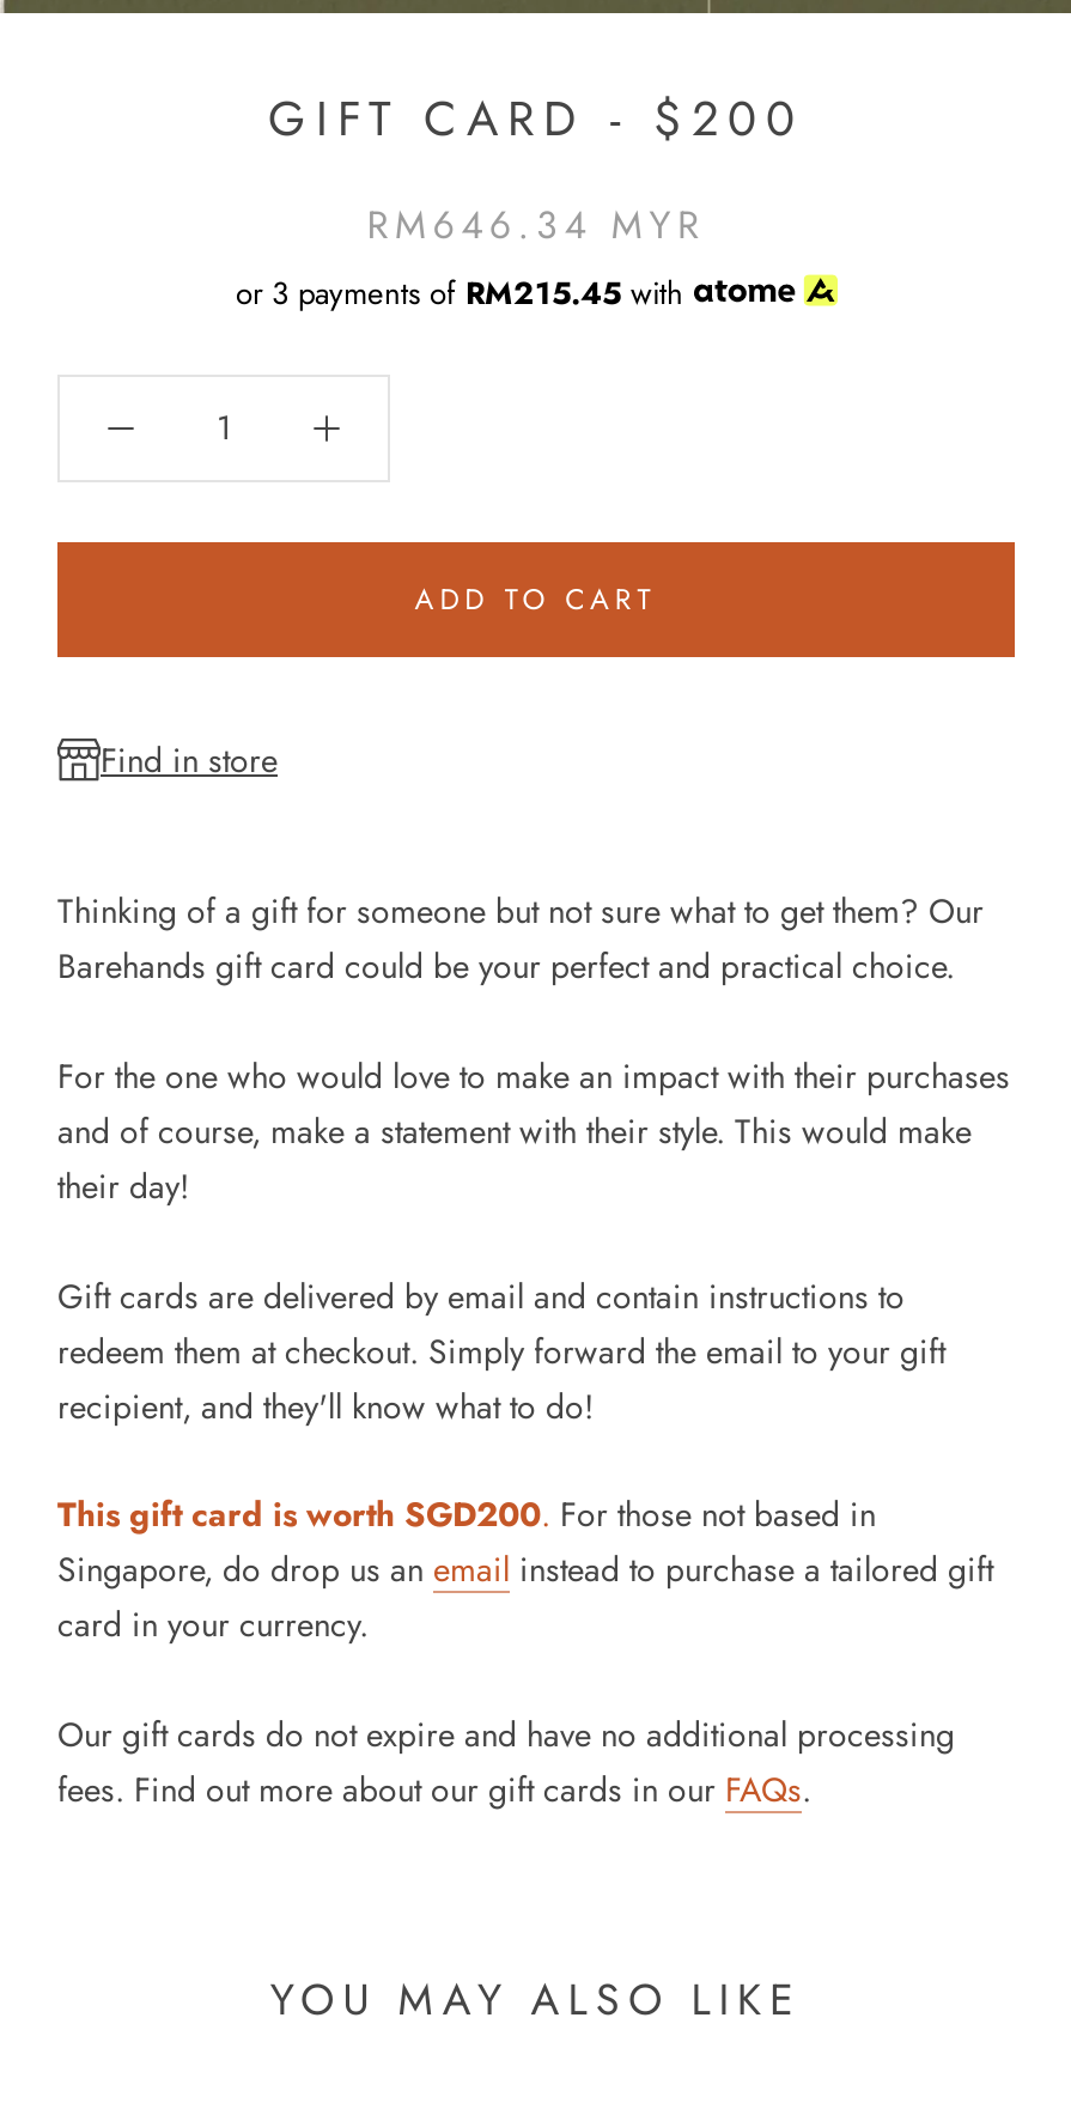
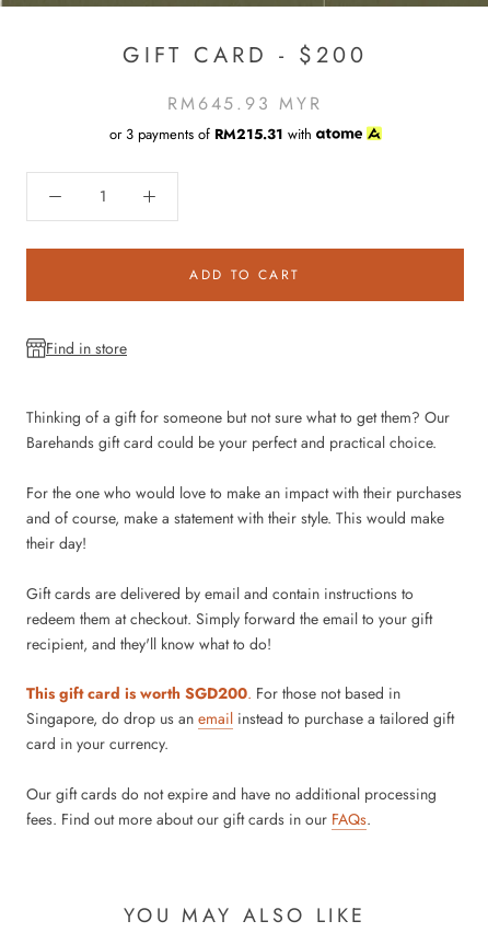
- RM646.34 MYR
+ RM645.93 MYR

- or 3 payments of RM215.45 with
+ or 3 payments of RM215.31 with
